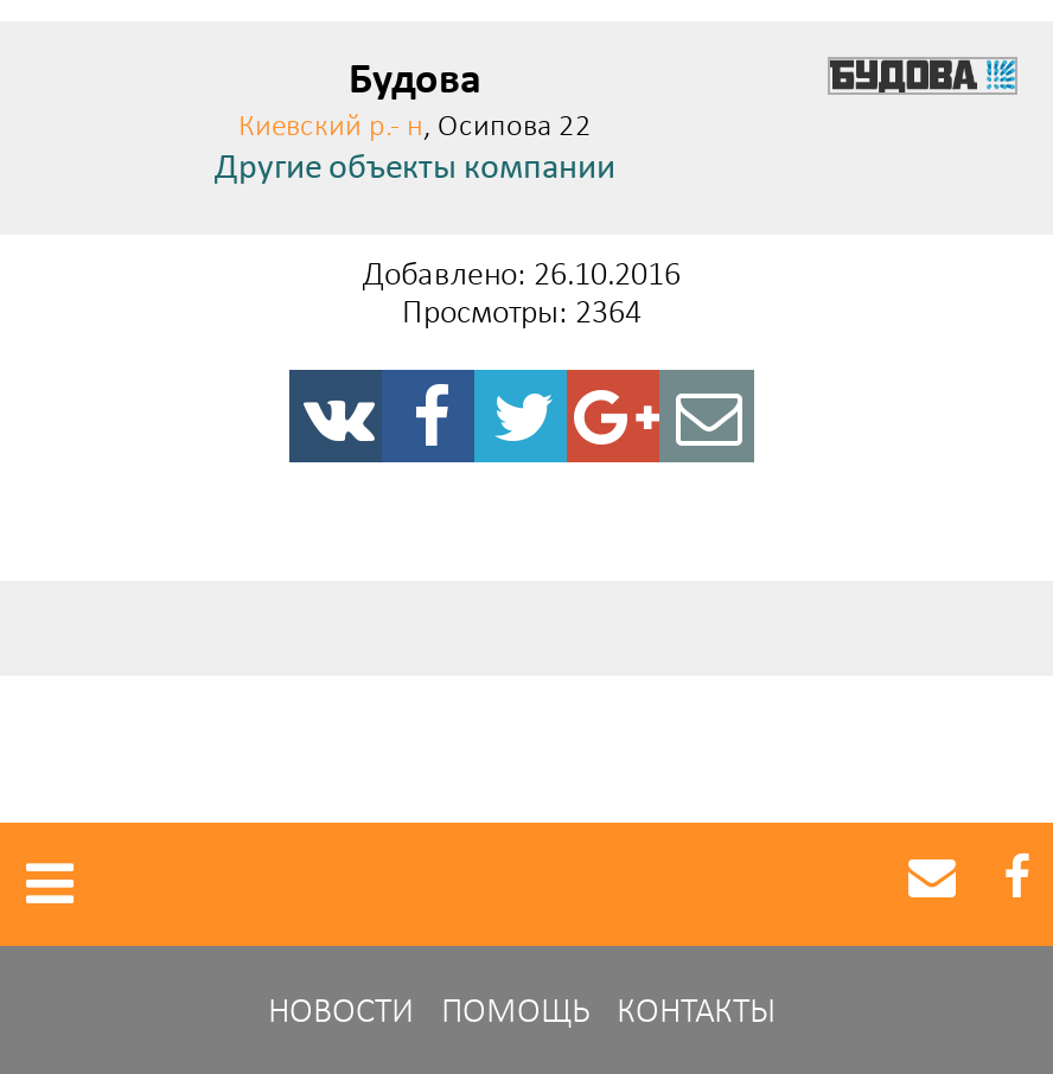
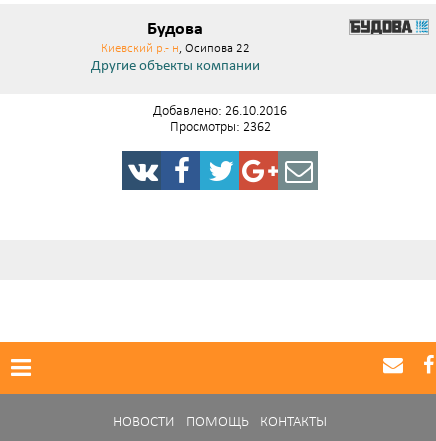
- Просмотры: 2364
+ Просмотры: 2362
